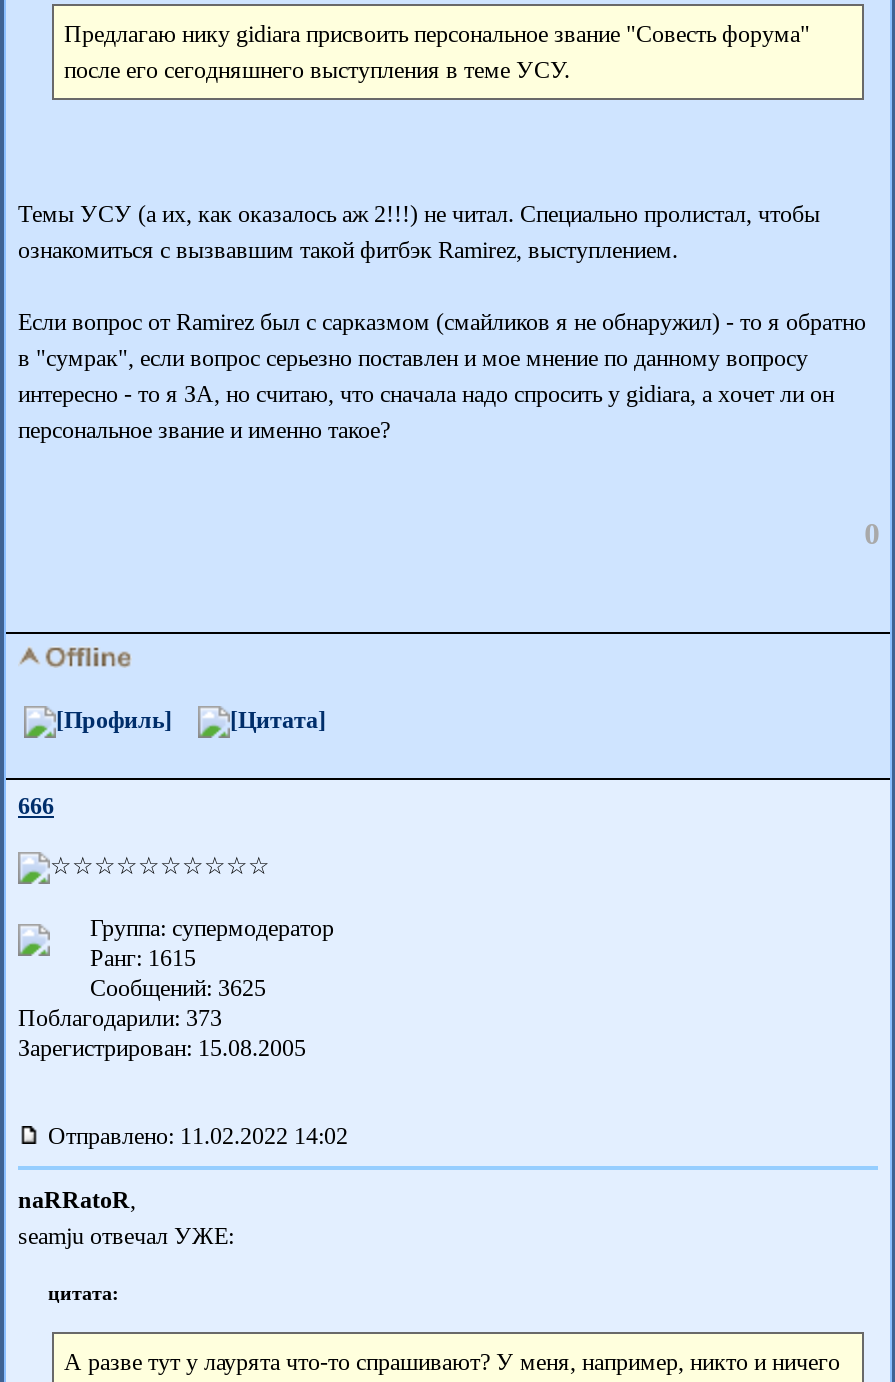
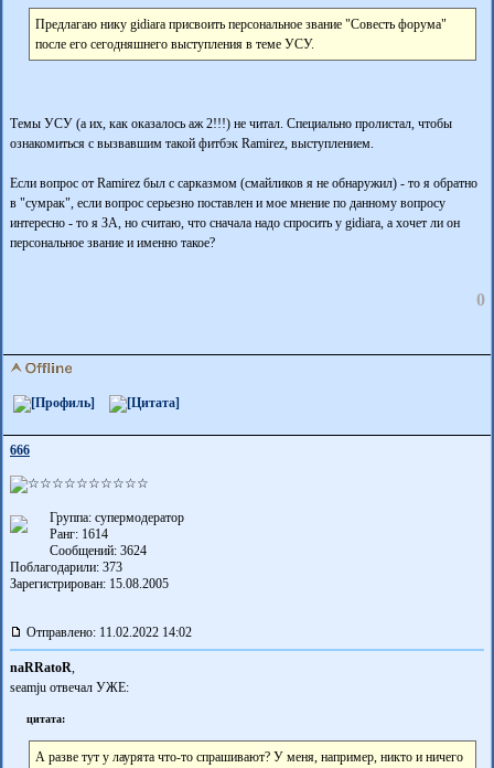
- Ранг: 1615
+ Ранг: 1614

- Сообщений: 3625
+ Сообщений: 3624
